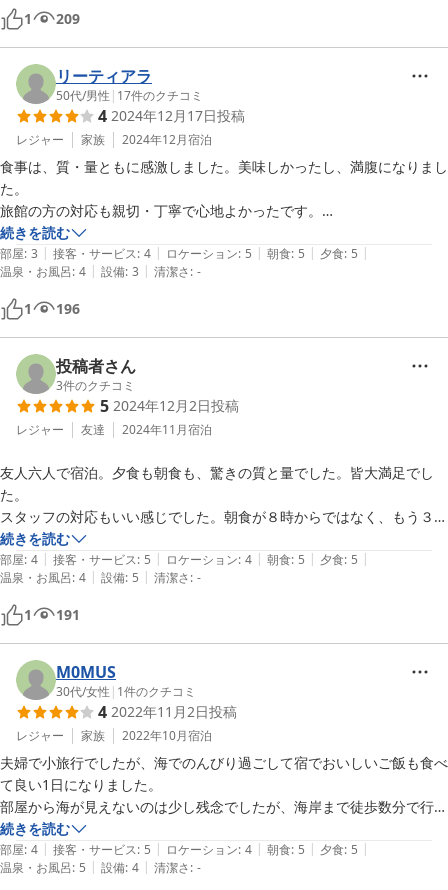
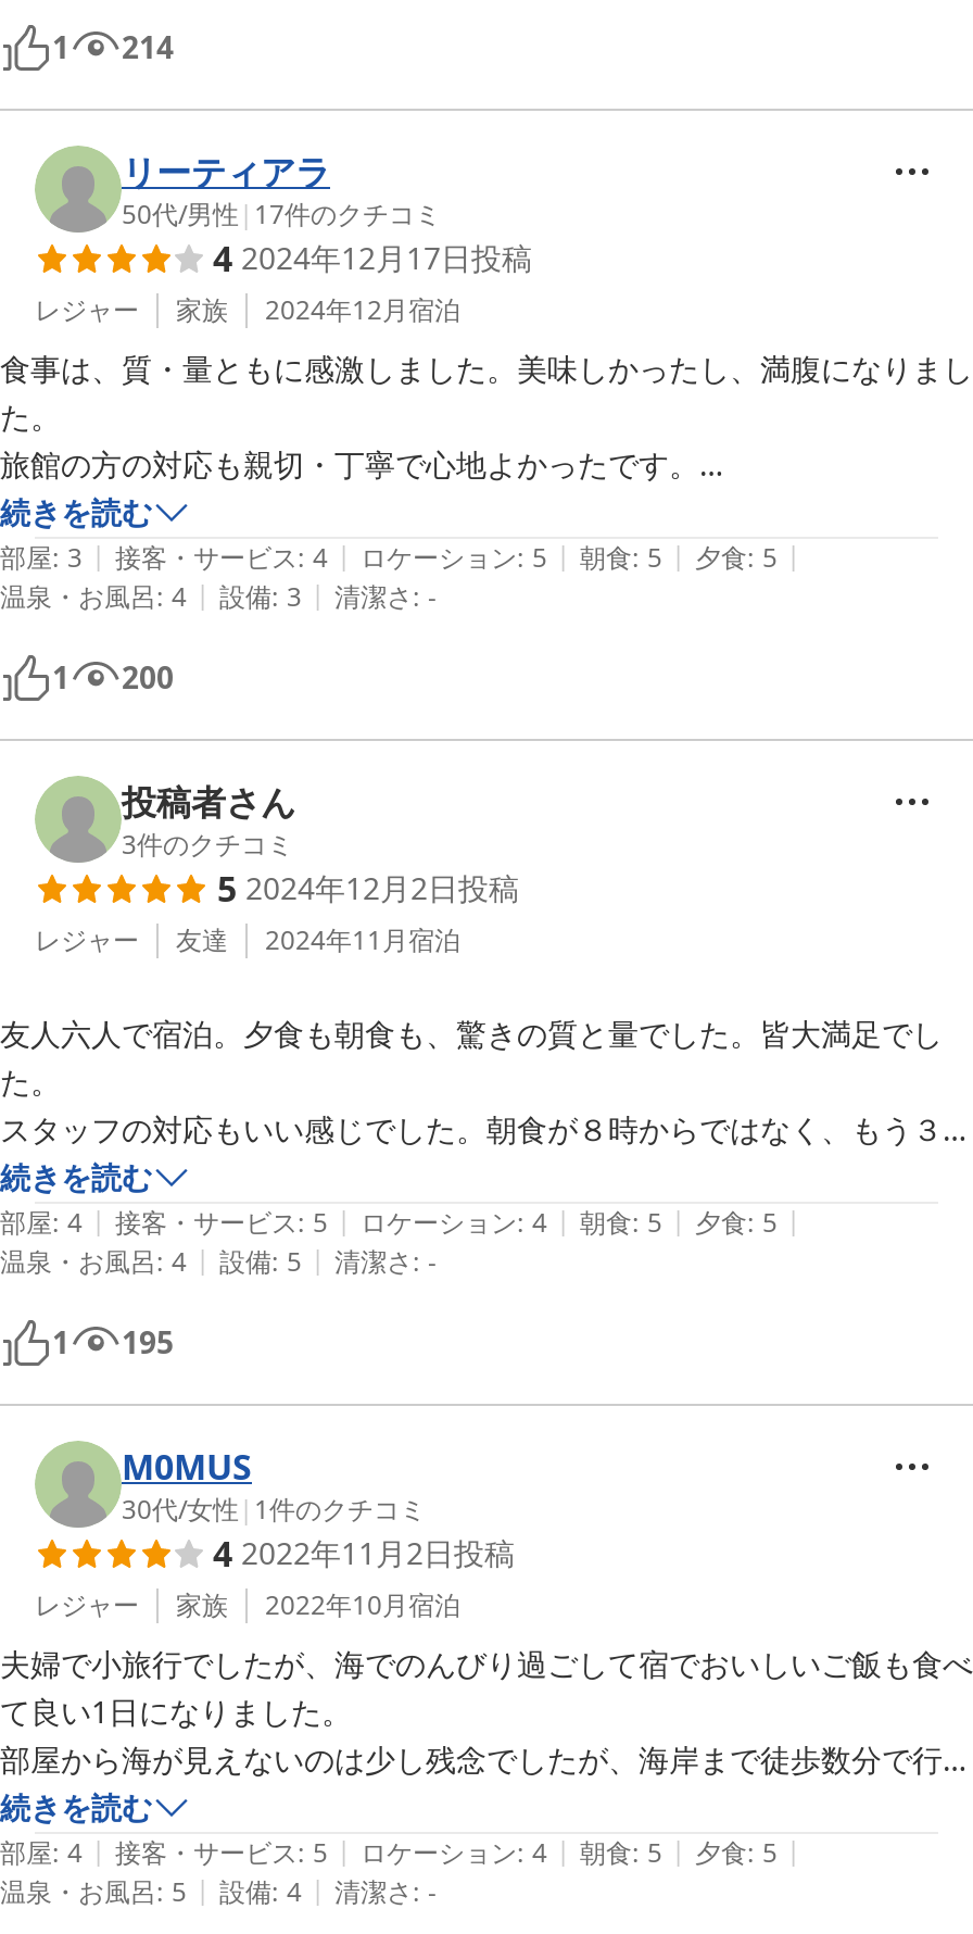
- 1 209
+ 1 214

- 1 196
+ 1 200

- 1 191
+ 1 195
